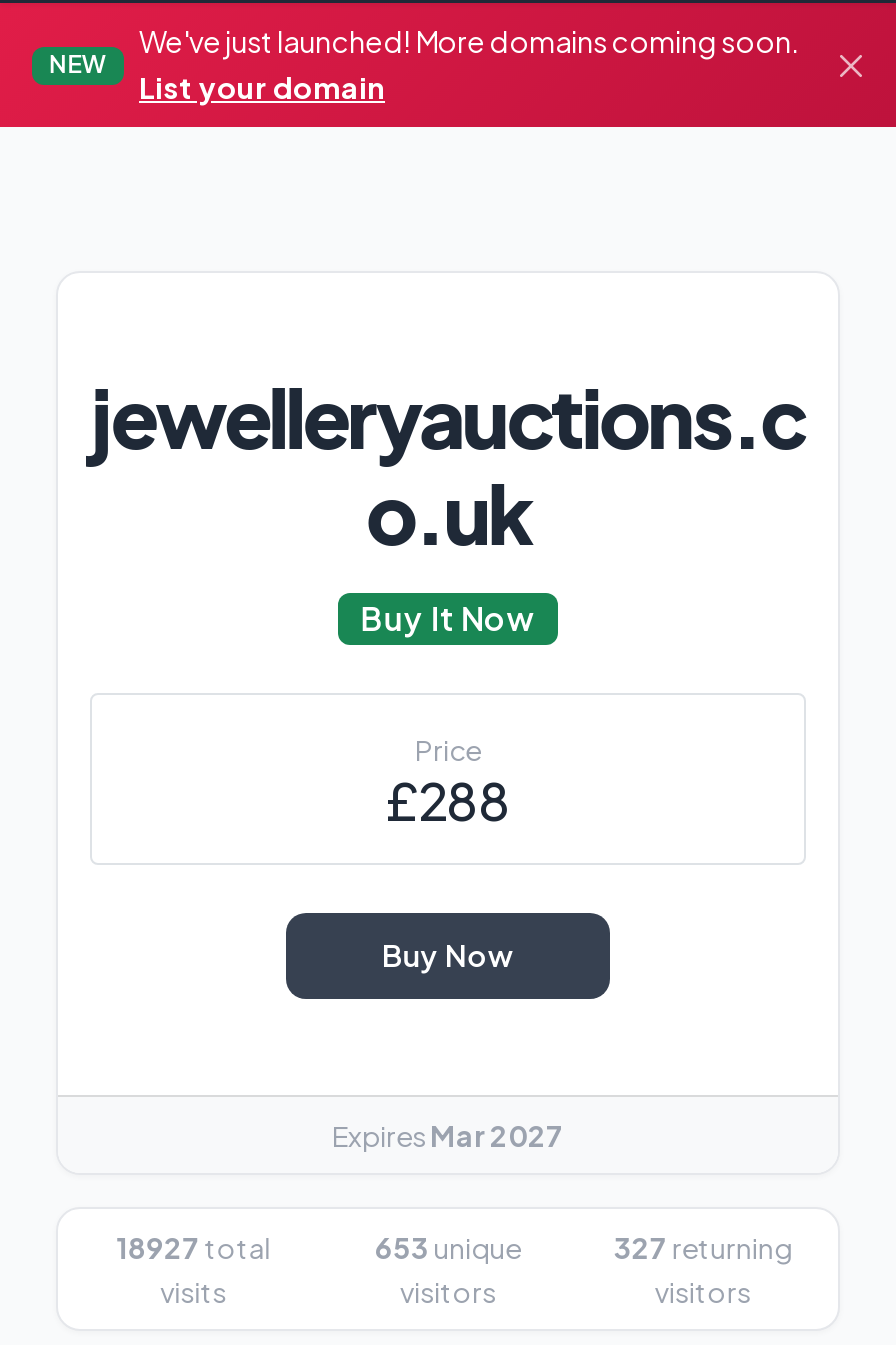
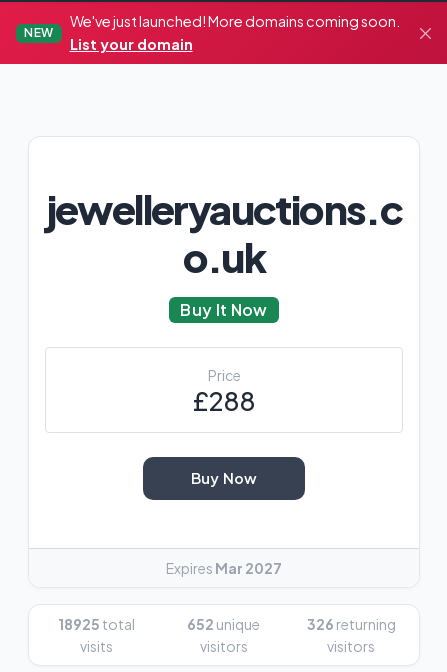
- 18927 total
+ 18925 total

- 653 unique
+ 652 unique

- 327 returning
+ 326 returning
